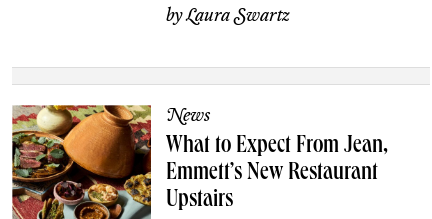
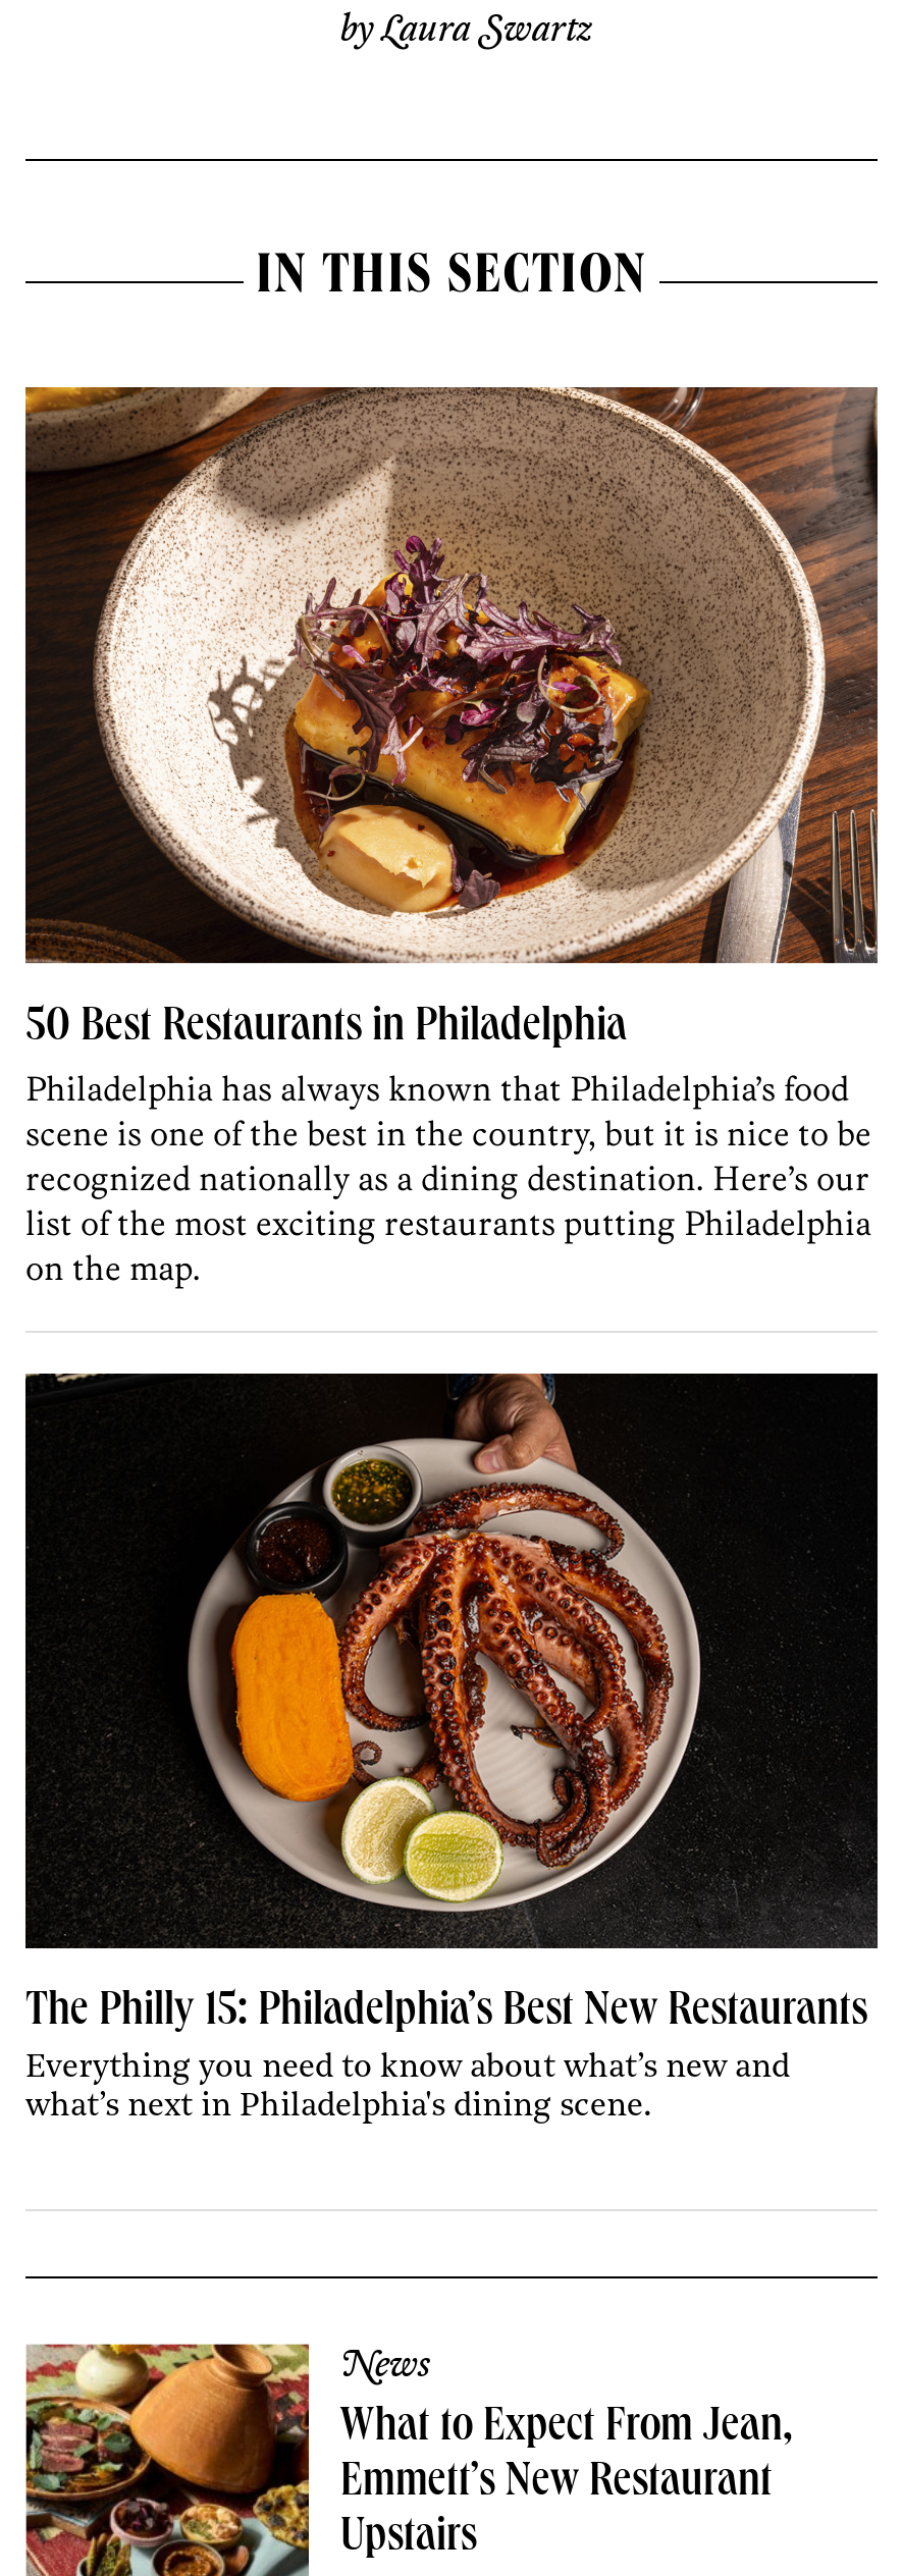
+ [image]
+ 50 Best Restaurants in Philadelphia
+ Philadelphia has always known that Philadelphia’s food
+ scene is one of the best in the country, but it is nice to be
+ recognized nationally as a dining destination. Here’s our
+ list of the most exciting restaurants putting Philadelphia
+ on the map.

+ [image]
+ The Philly 15: Philadelphia’s Best New Restaurants
+ Everything you need to know about what’s new and
+ what’s next in Philadelphia's dining scene.

+ IN THIS SECTION
